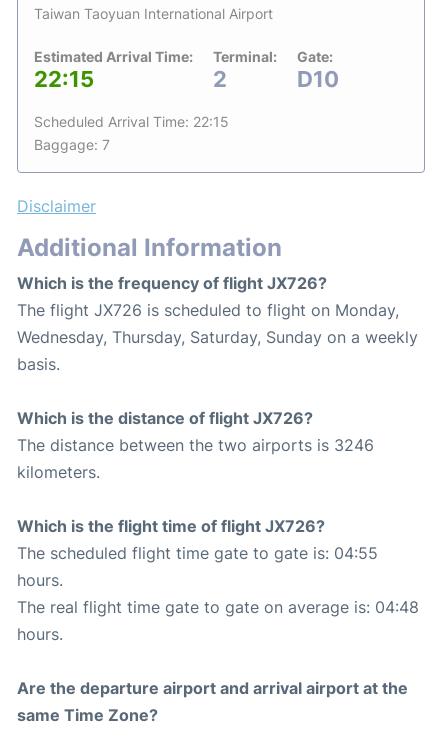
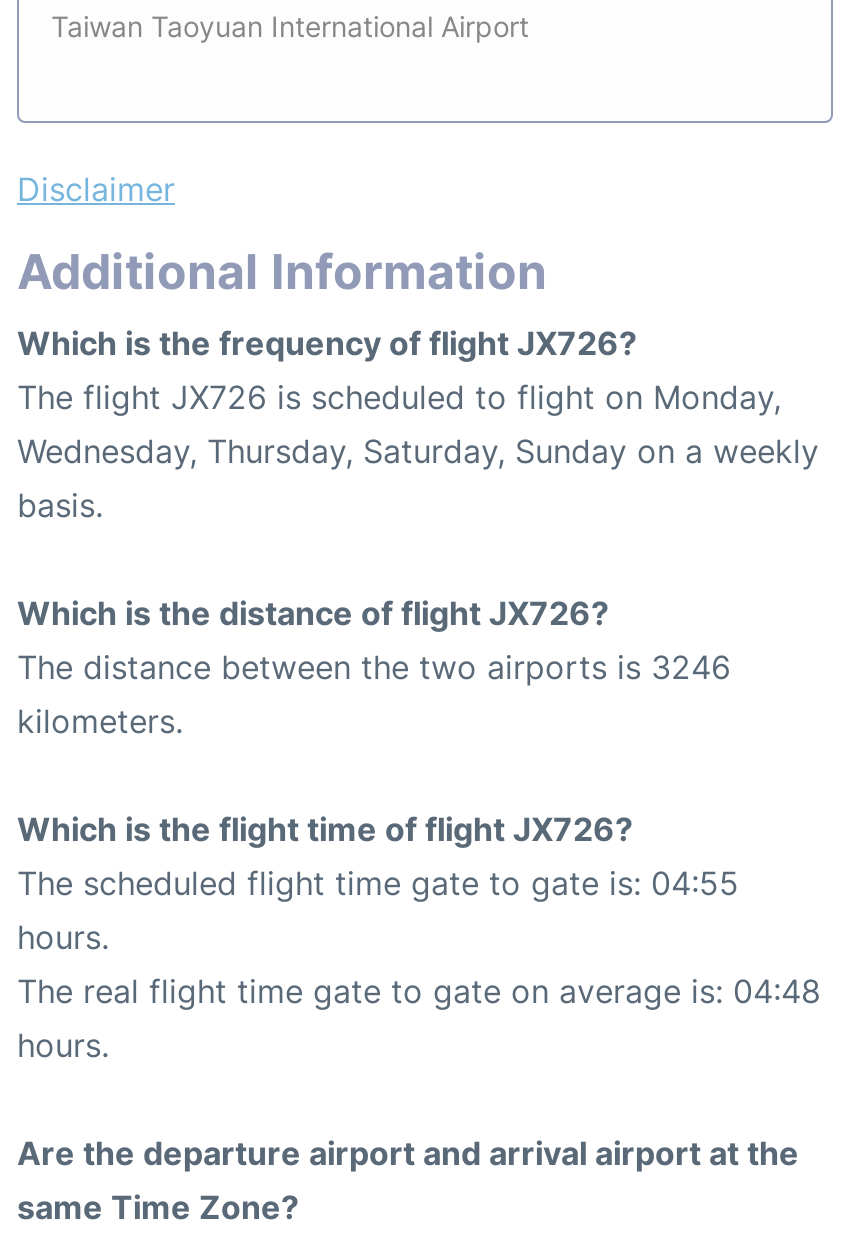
- Estimated Arrival Time:
- 22:15

- Gate:
- D10
- Scheduled Arrival Time: 22:15
- Baggage: 7

- Terminal:
- 2
